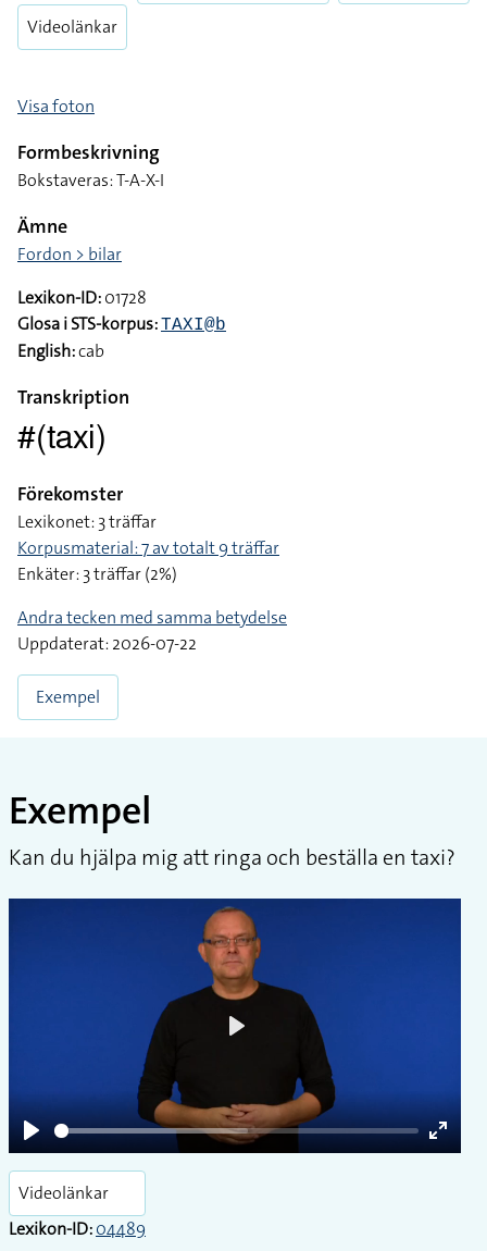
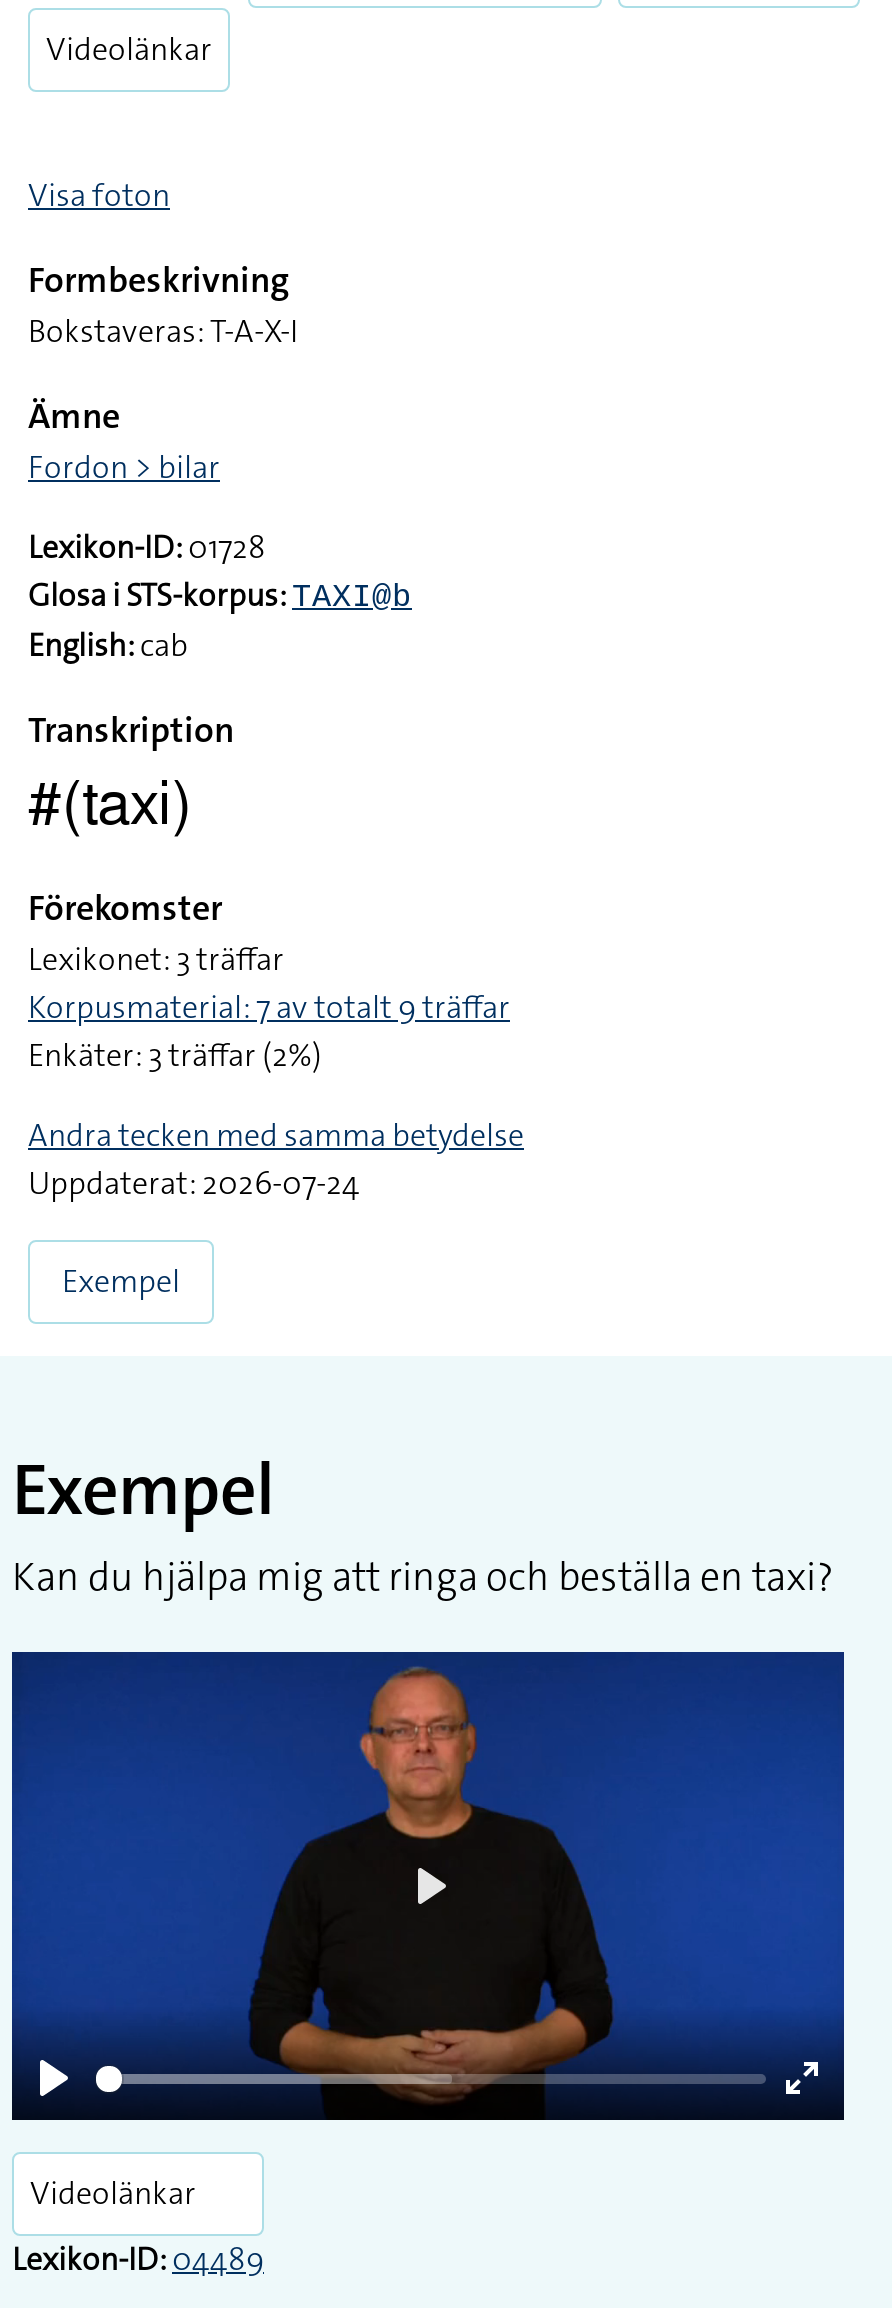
- Uppdaterat: 2026-07-22
+ Uppdaterat: 2026-07-24
